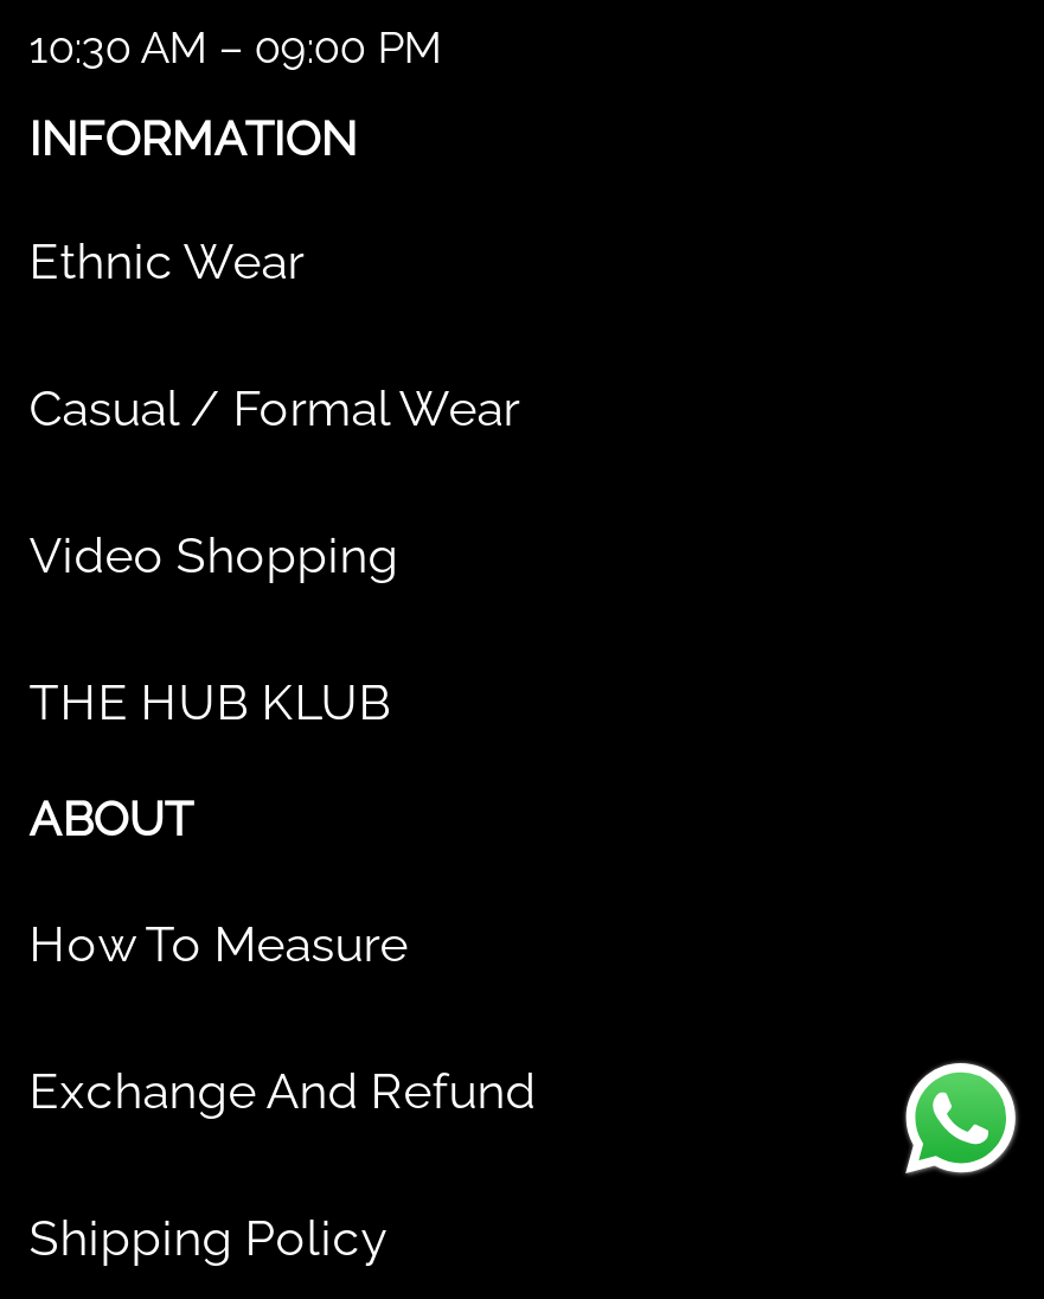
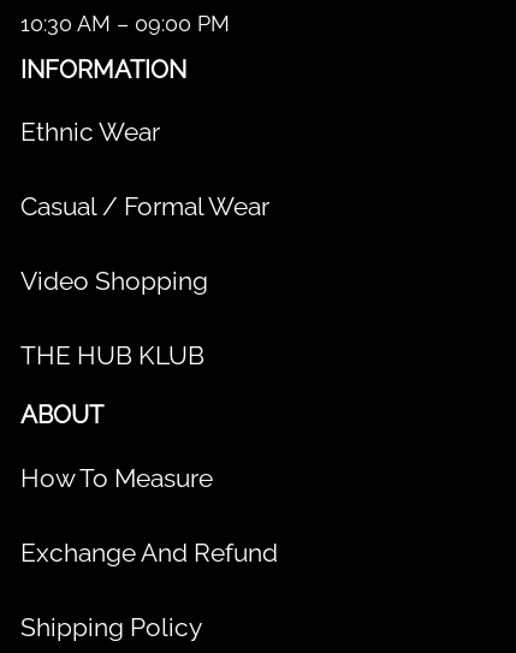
- [image]
